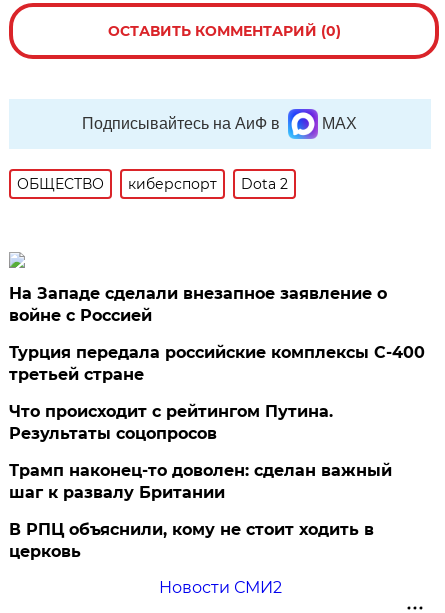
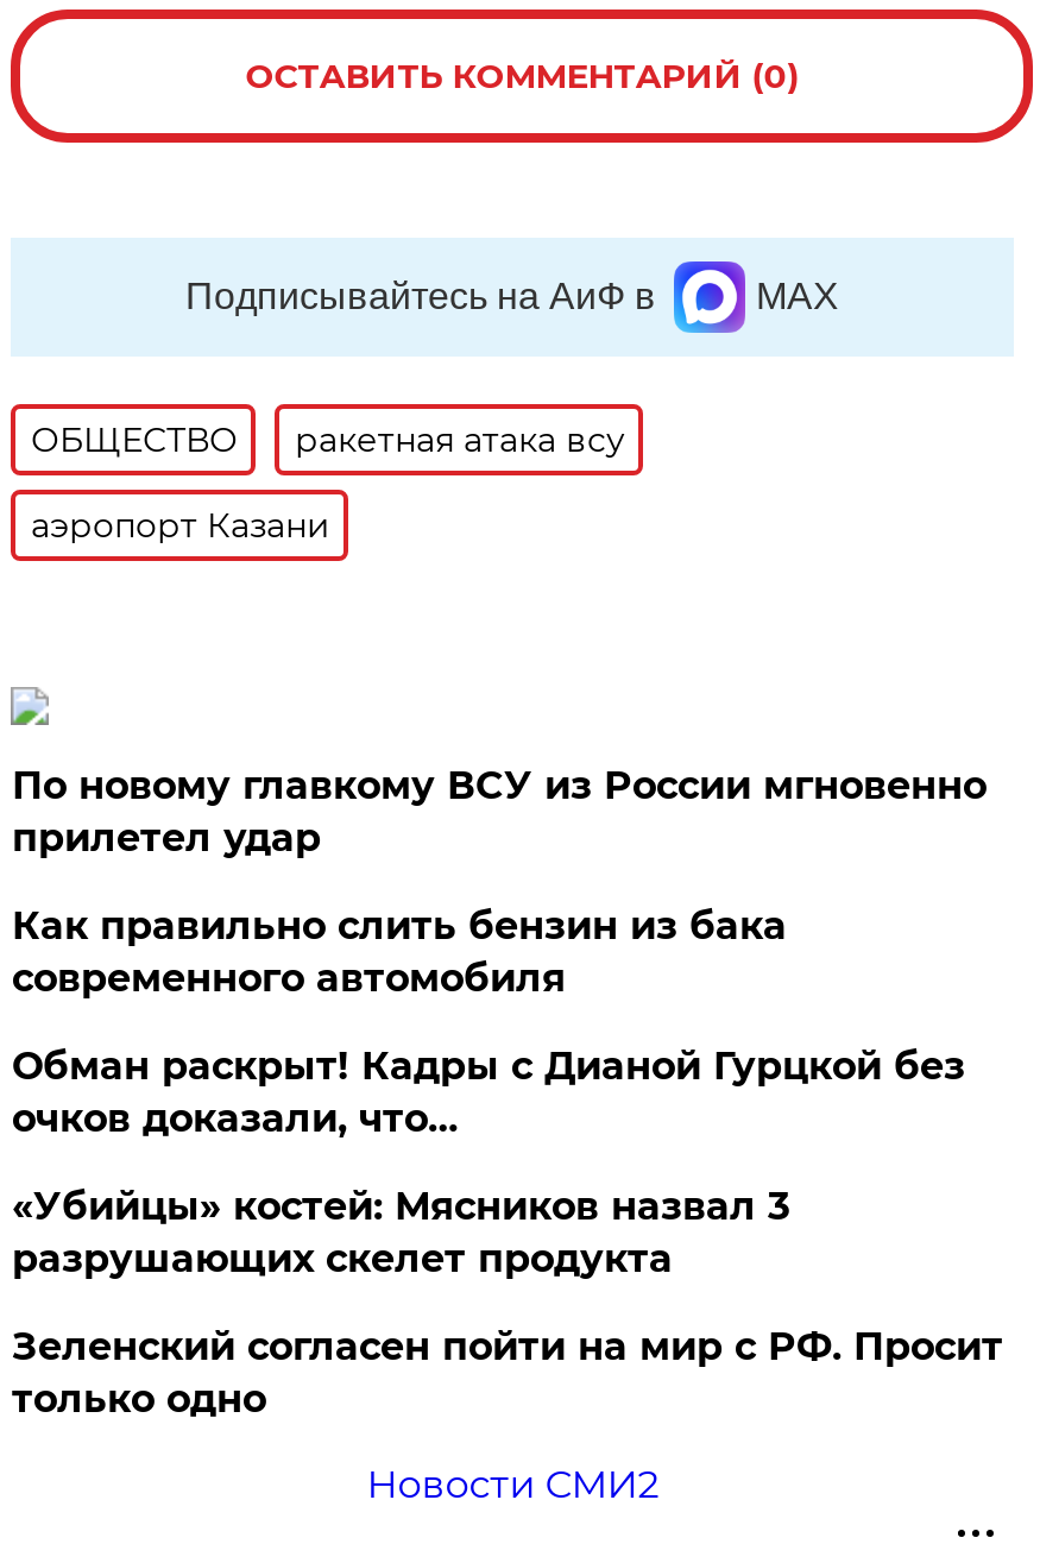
- киберспорт
- Dota 2
+ ракетная атака всу
+ аэропорт Казани

- На Западе сделали внезапное заявление о
- войне с Россией
- Турция передала российские комплексы С-400
- третьей стране
- Что происходит с рейтингом Путина.
- Результаты соцопросов
- Трамп наконец-то доволен: сделан важный
- шаг к развалу Британии
- В РПЦ объяснили, кому не стоит ходить в
- церковь
+ По новому главкому ВСУ из России мгновенно
+ прилетел удар
+ Как правильно слить бензин из бака
+ современного автомобиля
+ Обман раскрыт! Кадры с Дианой Гурцкой без
+ очков доказали, что…
+ «Убийцы» костей: Мясников назвал 3
+ разрушающих скелет продукта
+ Зеленский согласен пойти на мир с РФ. Просит
+ только одно
